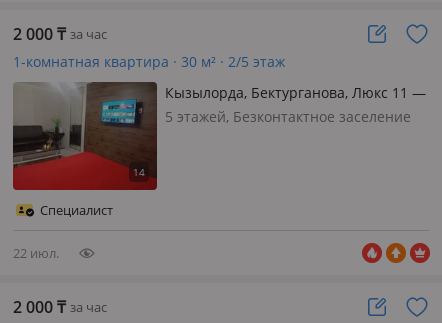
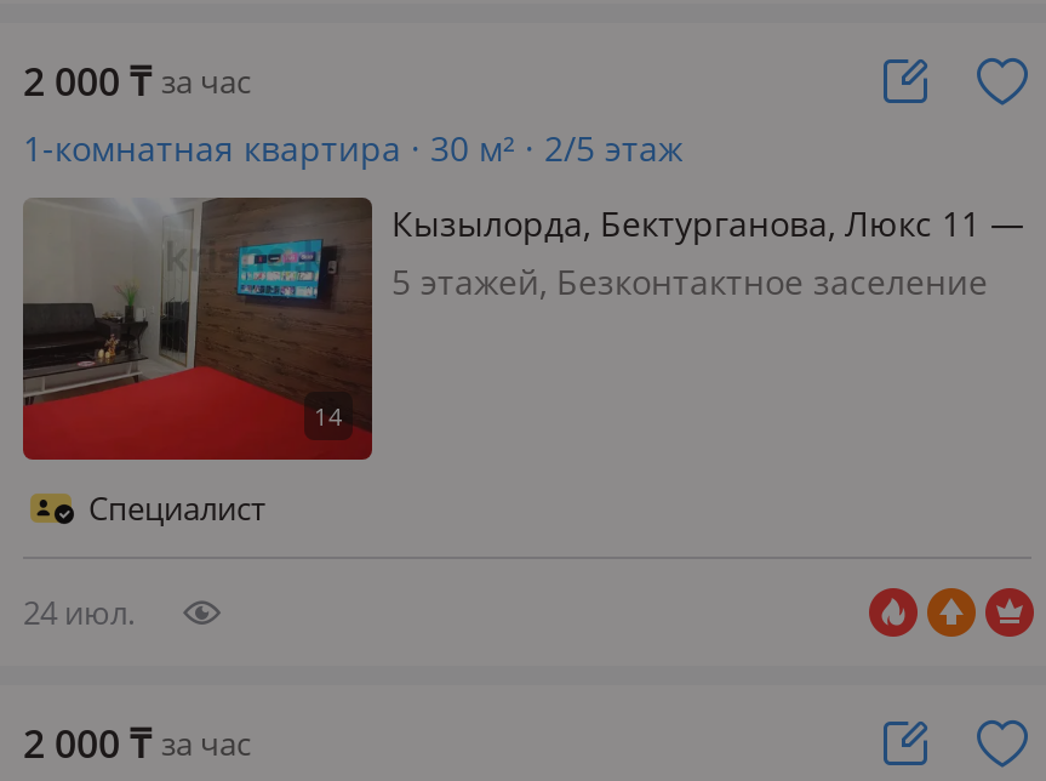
- 22 июл.
+ 24 июл.
